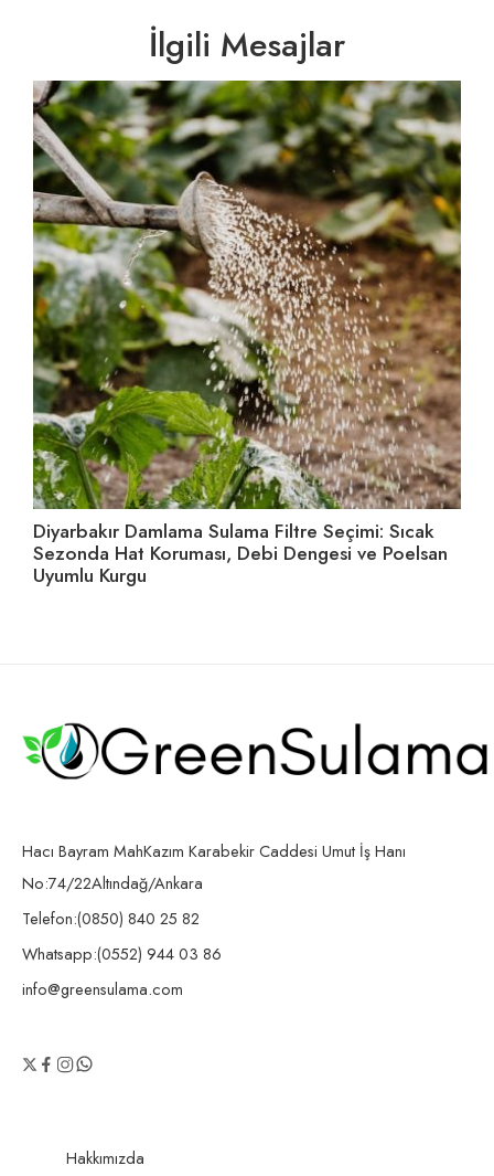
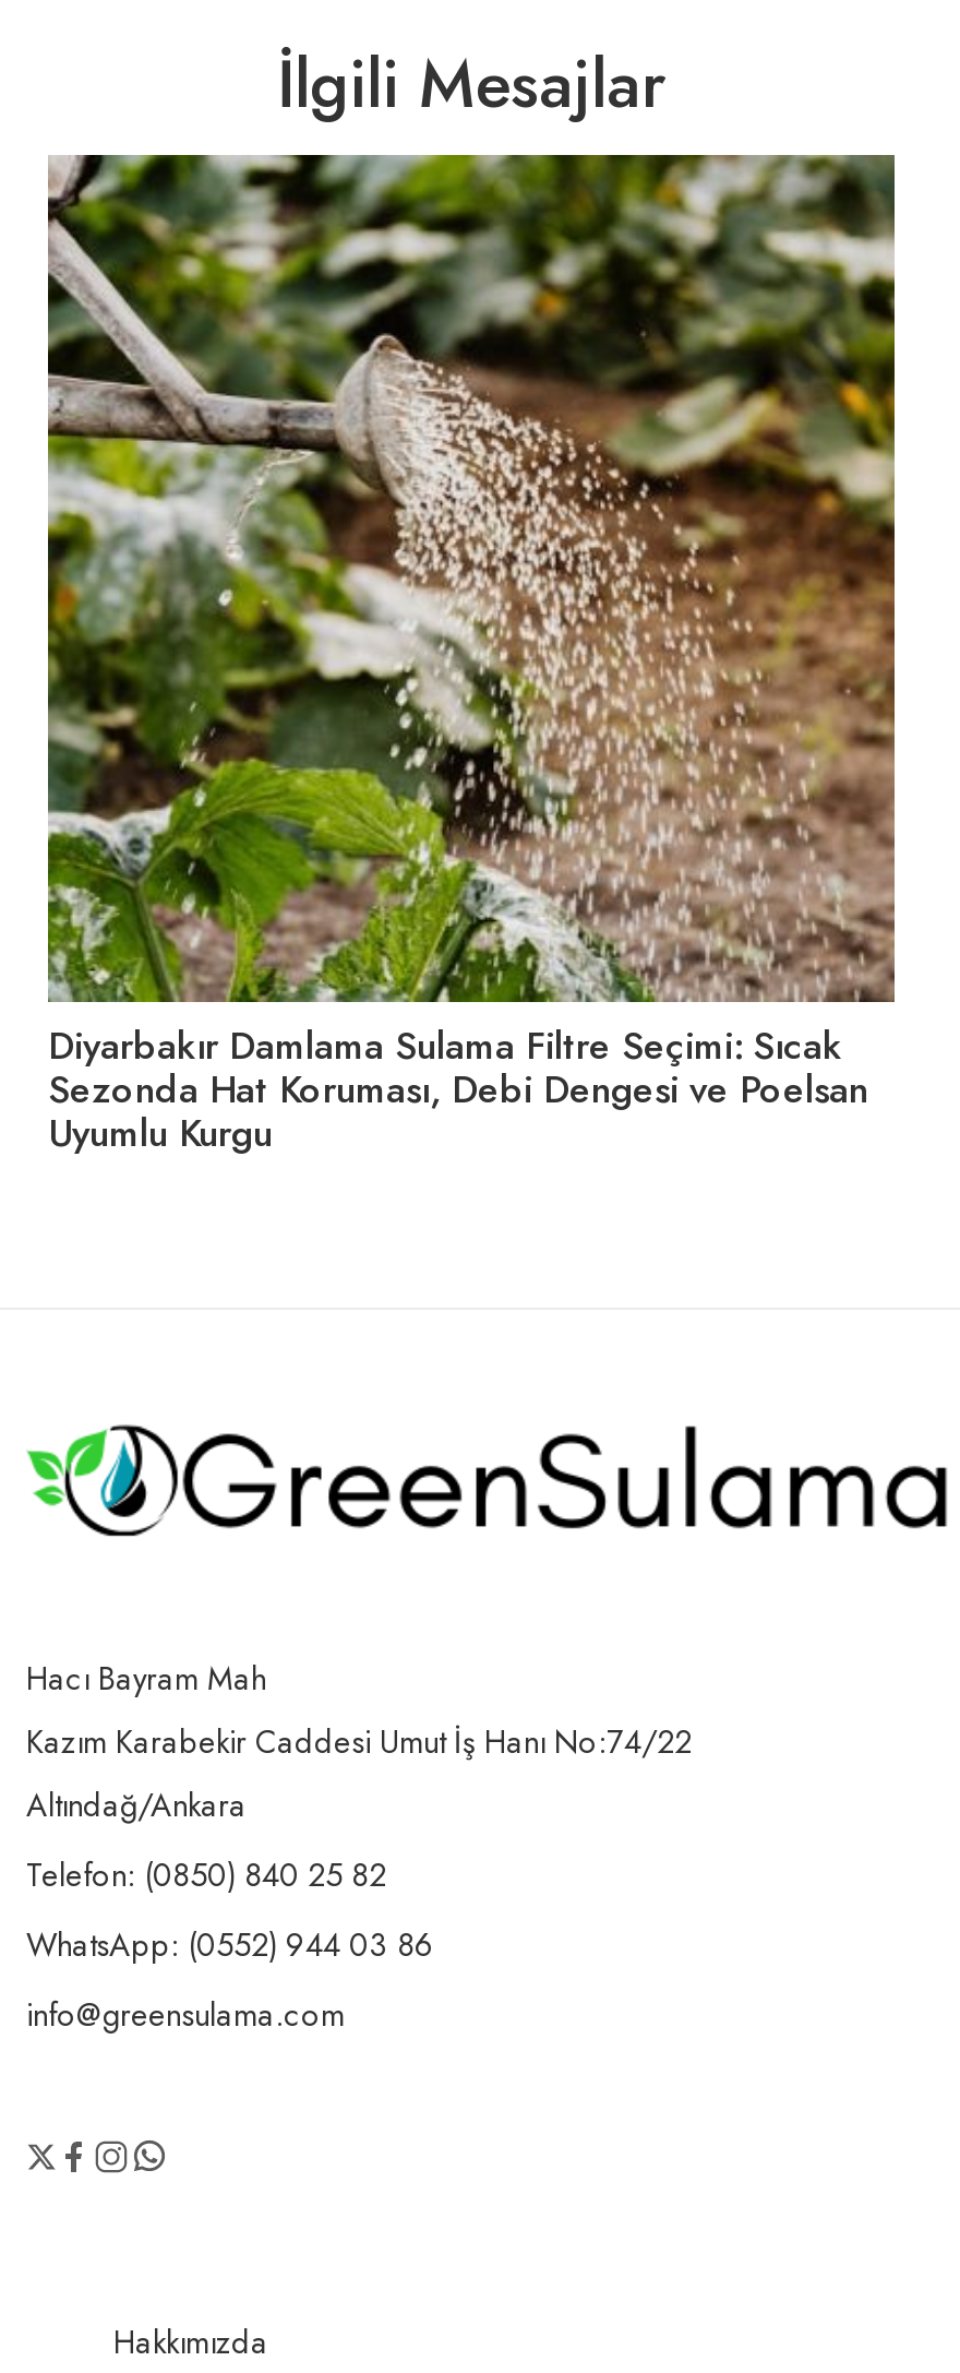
- Telefon:(0850) 840 25 82
+ Telefon: (0850) 840 25 82

- Whatsapp:(0552) 944 03 86
+ WhatsApp: (0552) 944 03 86
